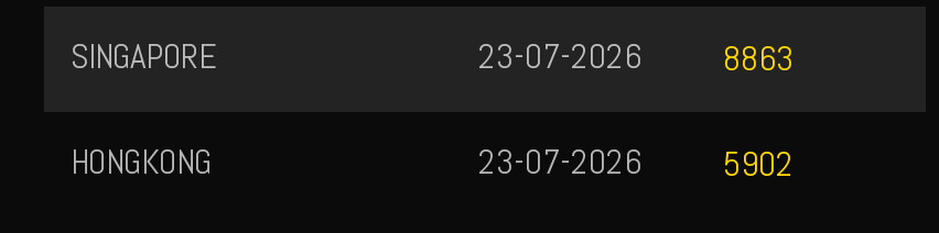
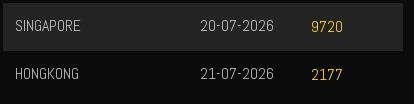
- 23-07-2026
+ 20-07-2026

- 8863
+ 9720

- 23-07-2026
+ 21-07-2026

- 5902
+ 2177
